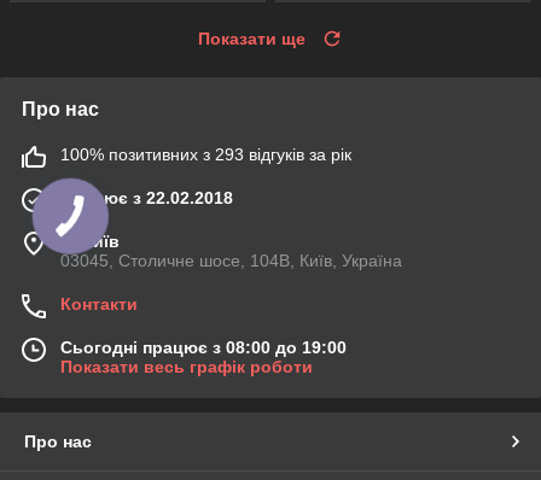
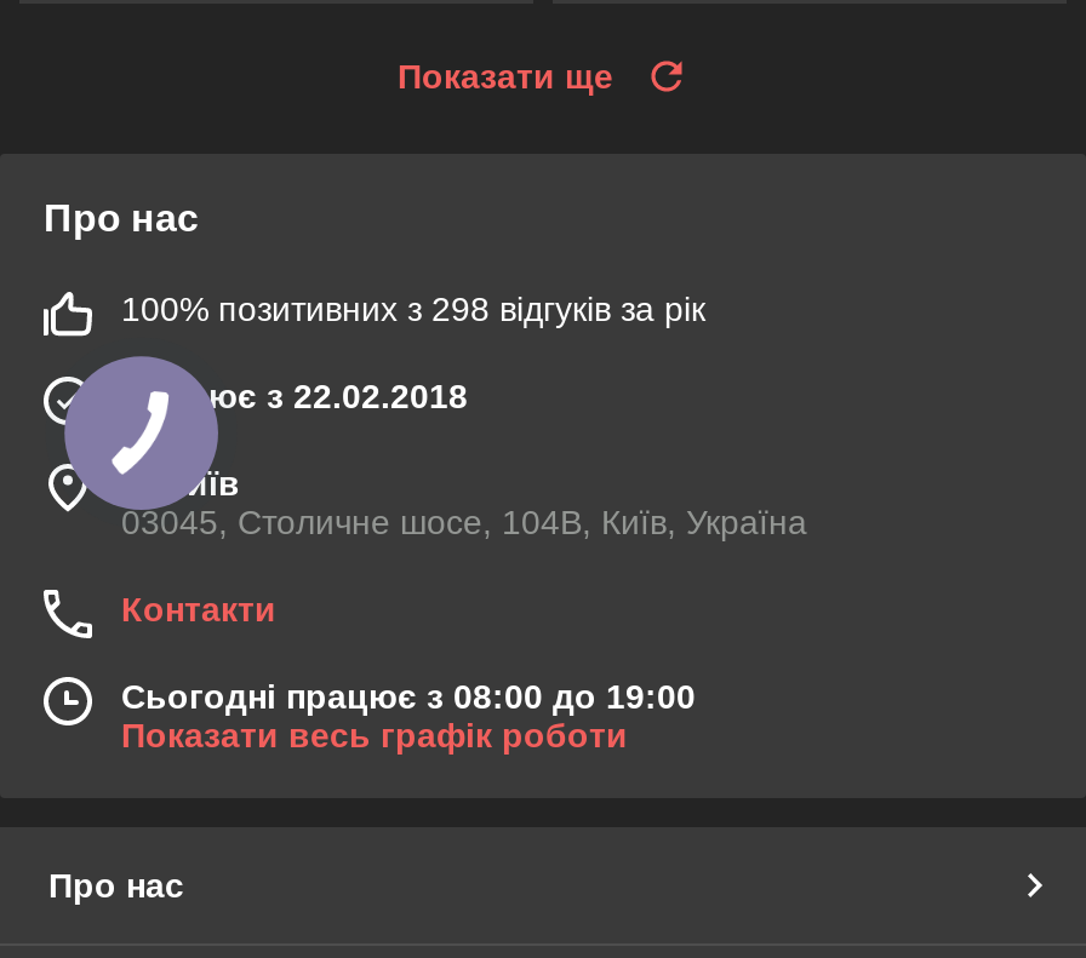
- 100% позитивних з 293 відгуків за рік
+ 100% позитивних з 298 відгуків за рік
